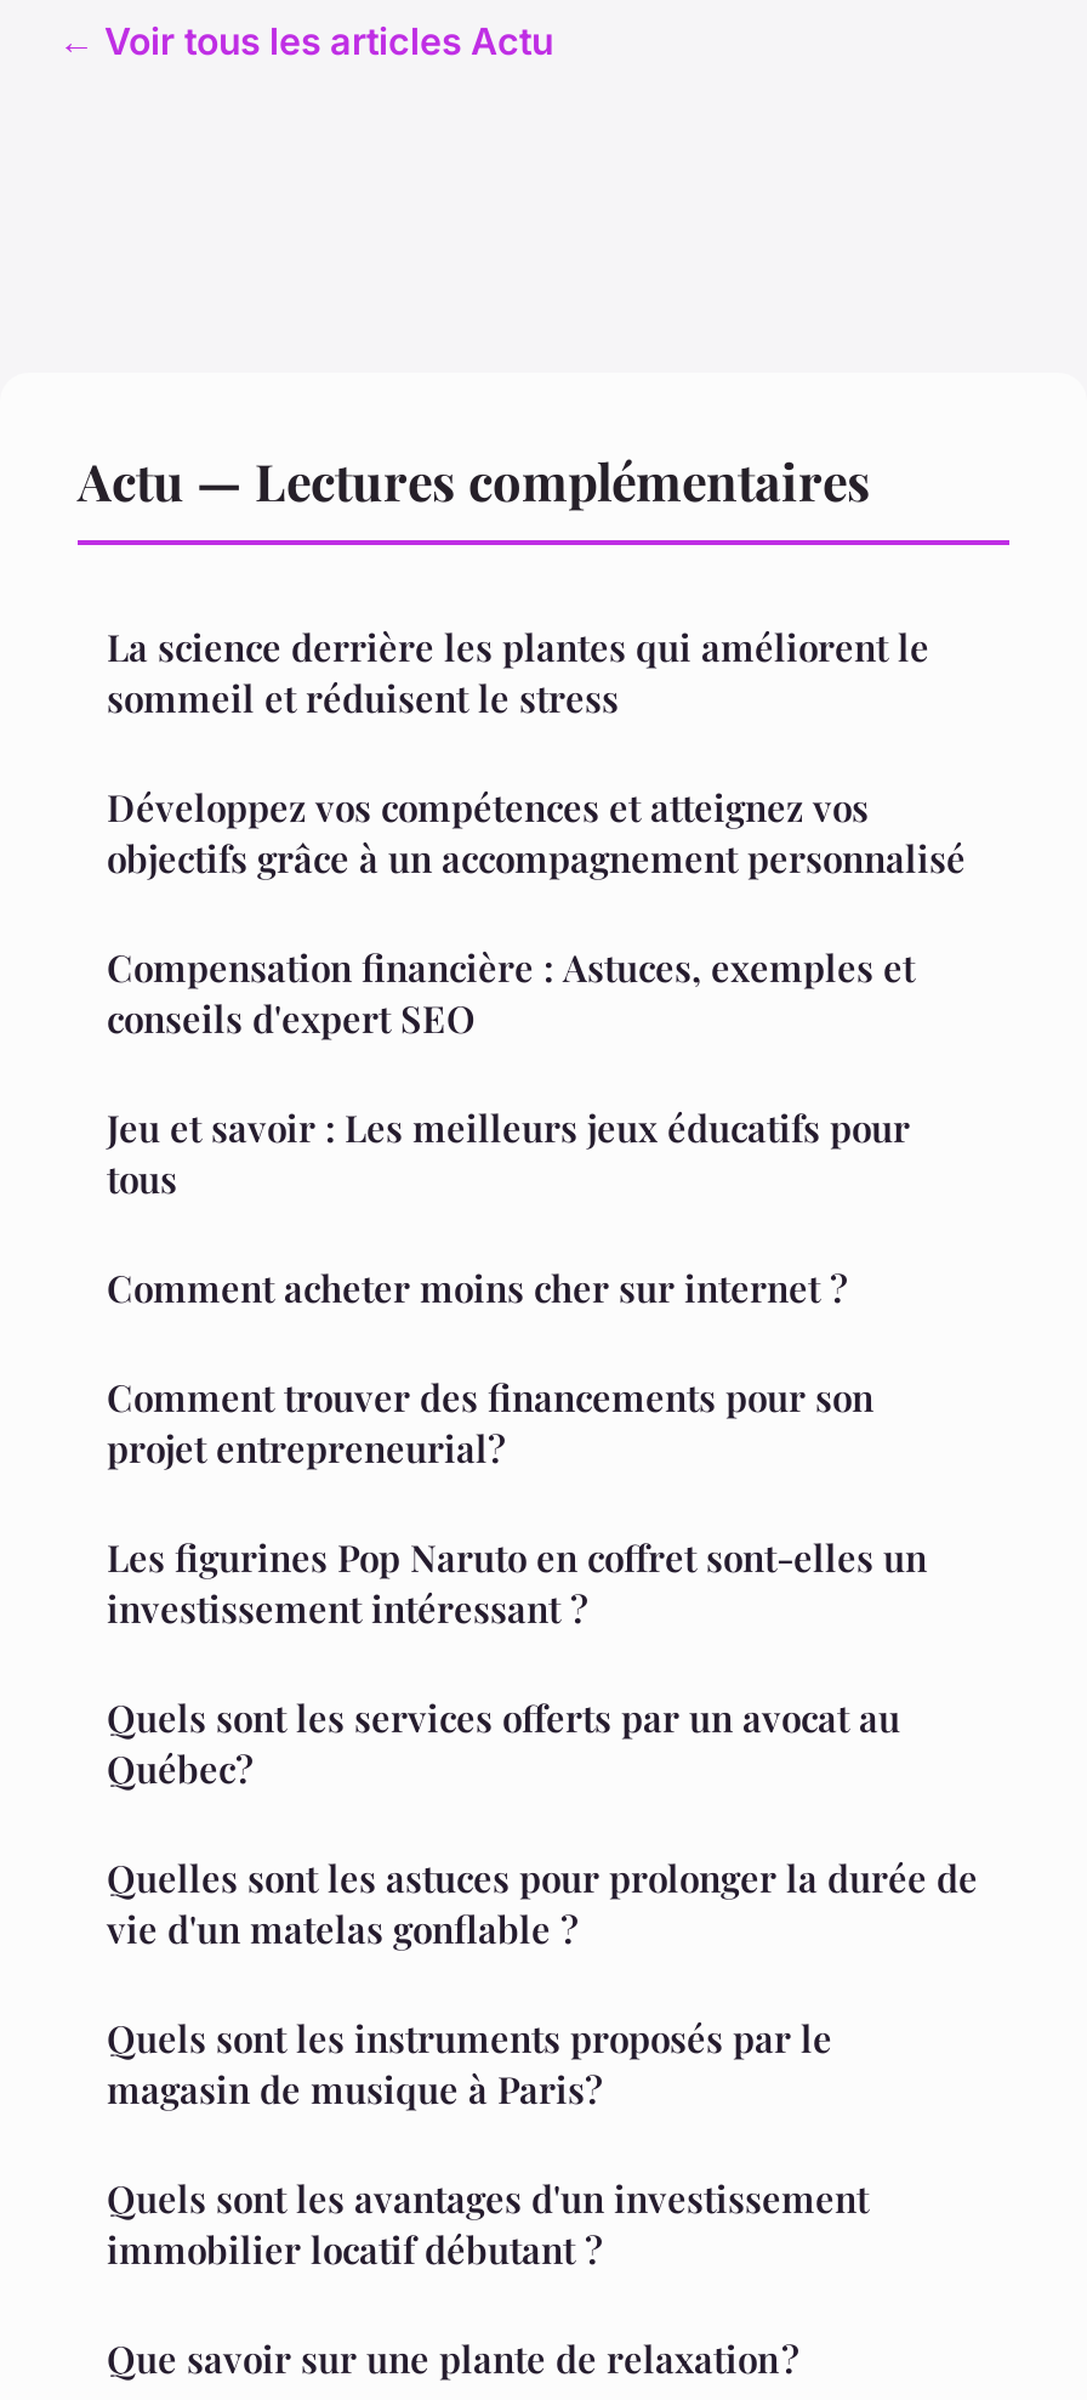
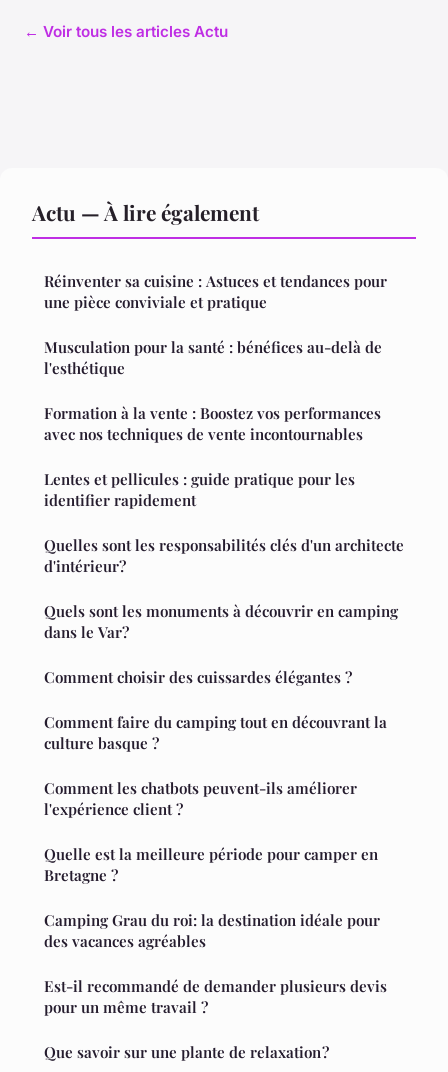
- Actu — Lectures complémentaires
- La science derrière les plantes qui améliorent le
- sommeil et réduisent le stress
- Développez vos compétences et atteignez vos
- objectifs grâce à un accompagnement personnalisé
- Compensation financière : Astuces, exemples et
- conseils d'expert SEO
- Jeu et savoir : Les meilleurs jeux éducatifs pour
- tous
- Comment acheter moins cher sur internet ?
- Comment trouver des financements pour son
- projet entrepreneurial?
- Les figurines Pop Naruto en coffret sont-elles un
- investissement intéressant ?
- Quels sont les services offerts par un avocat au
- Québec?
- Quelles sont les astuces pour prolonger la durée de
- vie d'un matelas gonflable ?
- Quels sont les instruments proposés par le
- magasin de musique à Paris?
- Quels sont les avantages d'un investissement
- immobilier locatif débutant ?
+ Actu — À lire également
+ Réinventer sa cuisine : Astuces et tendances pour
+ une pièce conviviale et pratique
+ Musculation pour la santé : bénéfices au-delà de
+ l'esthétique
+ Formation à la vente : Boostez vos performances
+ avec nos techniques de vente incontournables
+ Lentes et pellicules : guide pratique pour les
+ identifier rapidement
+ Quelles sont les responsabilités clés d'un architecte
+ d'intérieur?
+ Quels sont les monuments à découvrir en camping
+ dans le Var?
+ Comment choisir des cuissardes élégantes ?
+ Comment faire du camping tout en découvrant la
+ culture basque ?
+ Comment les chatbots peuvent-ils améliorer
+ l'expérience client ?
+ Quelle est la meilleure période pour camper en
+ Bretagne ?
+ Camping Grau du roi: la destination idéale pour
+ des vacances agréables
+ Est-il recommandé de demander plusieurs devis
+ pour un même travail ?
